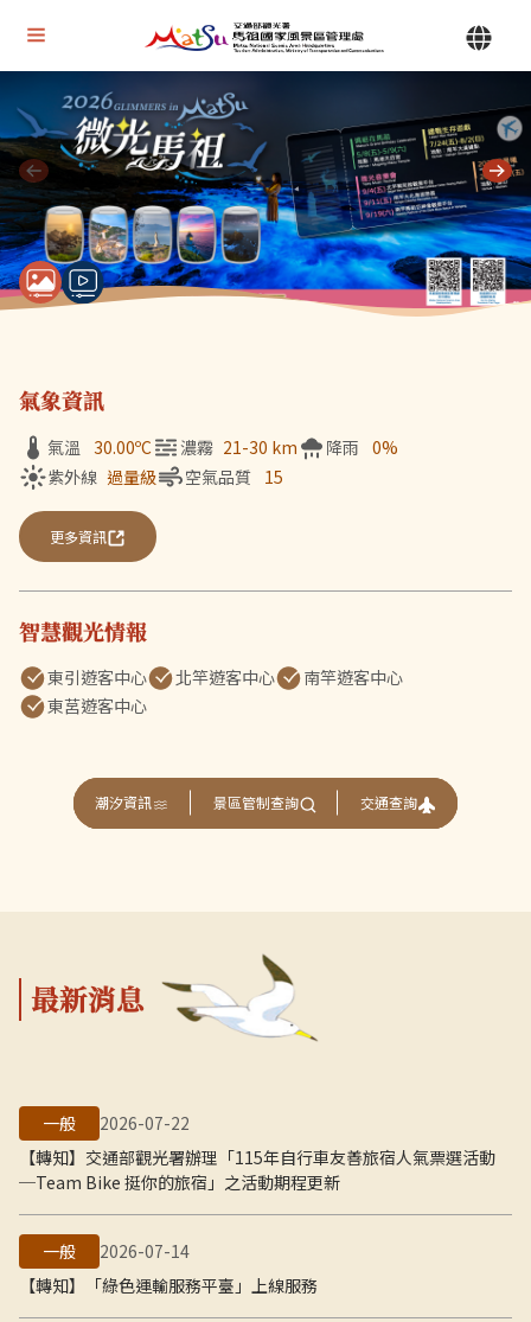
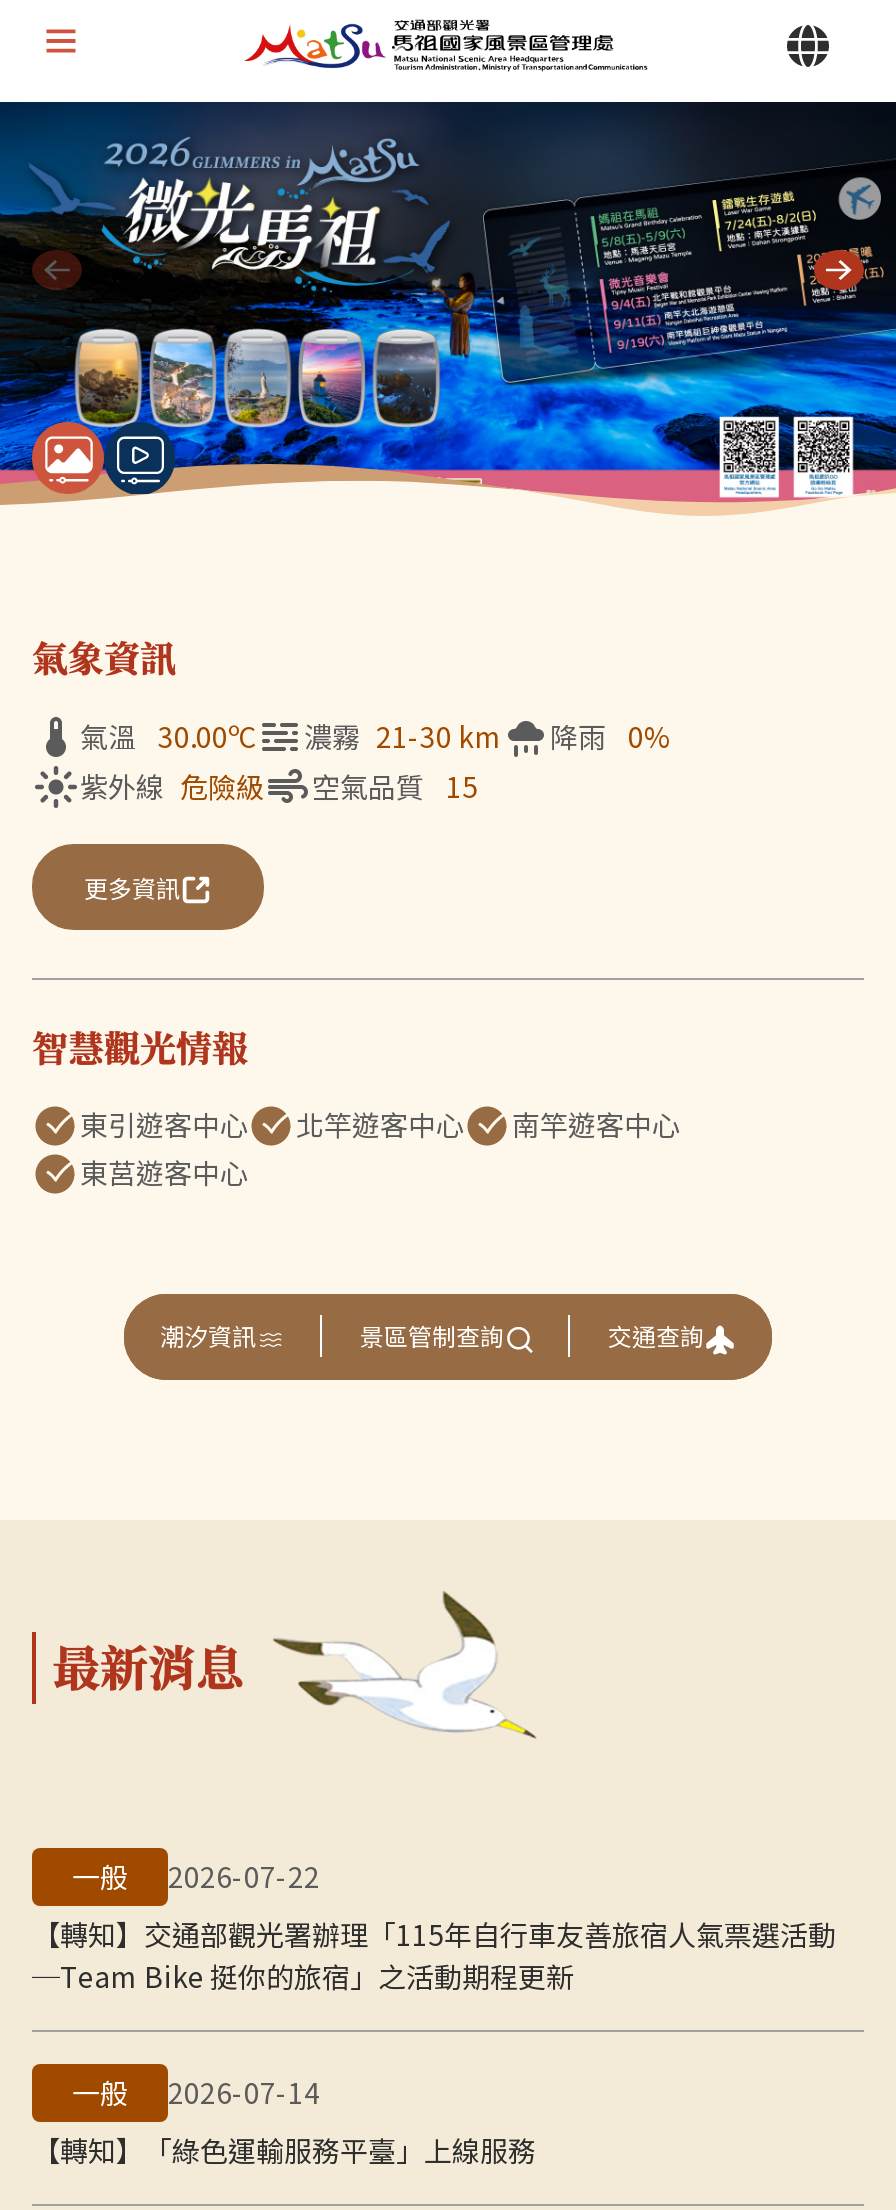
- 紫外線 過量級
+ 紫外線 危險級
